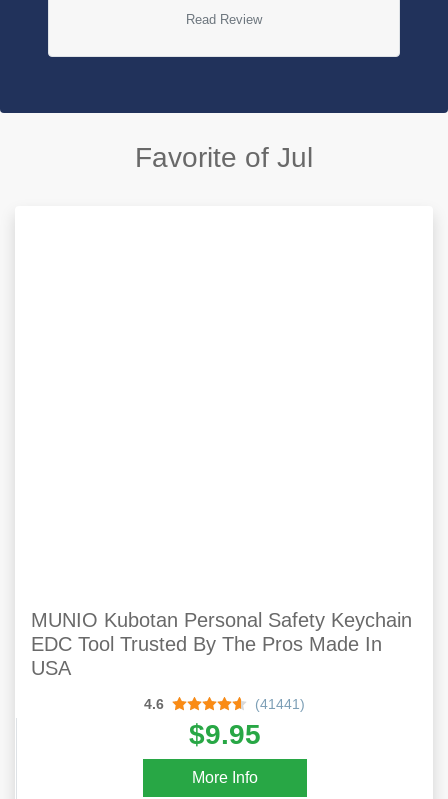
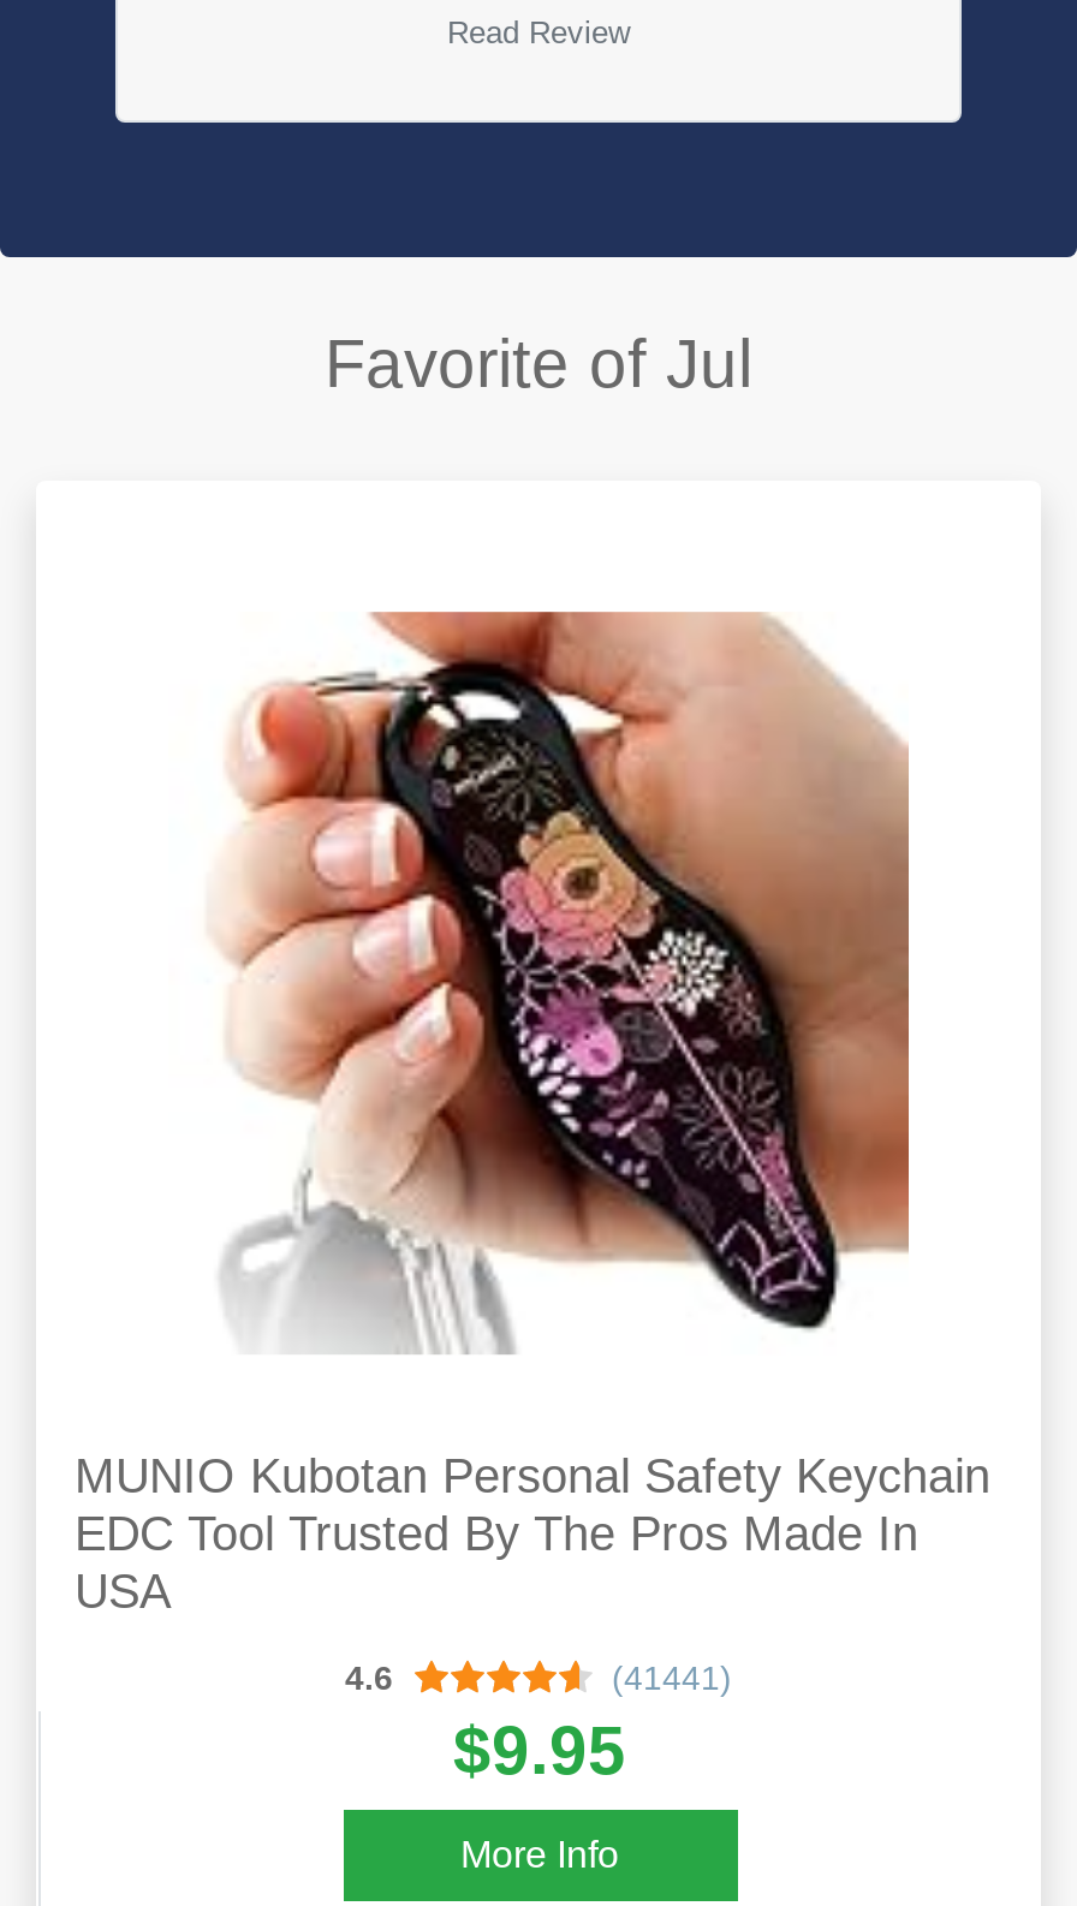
+ [image]
